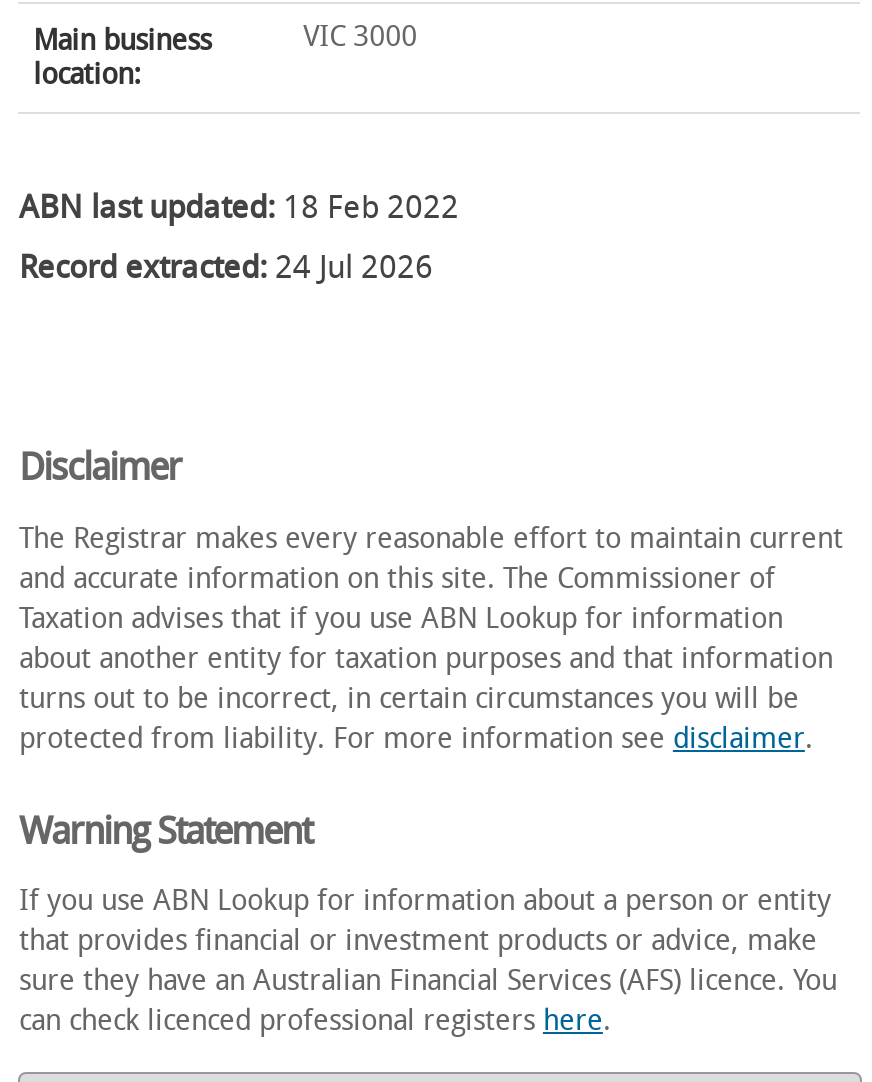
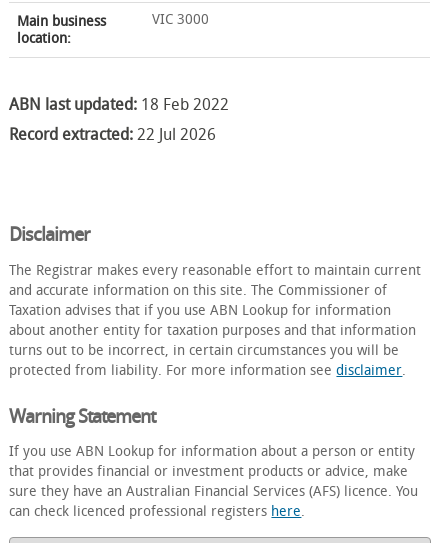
- Record extracted: 24 Jul 2026
+ Record extracted: 22 Jul 2026
